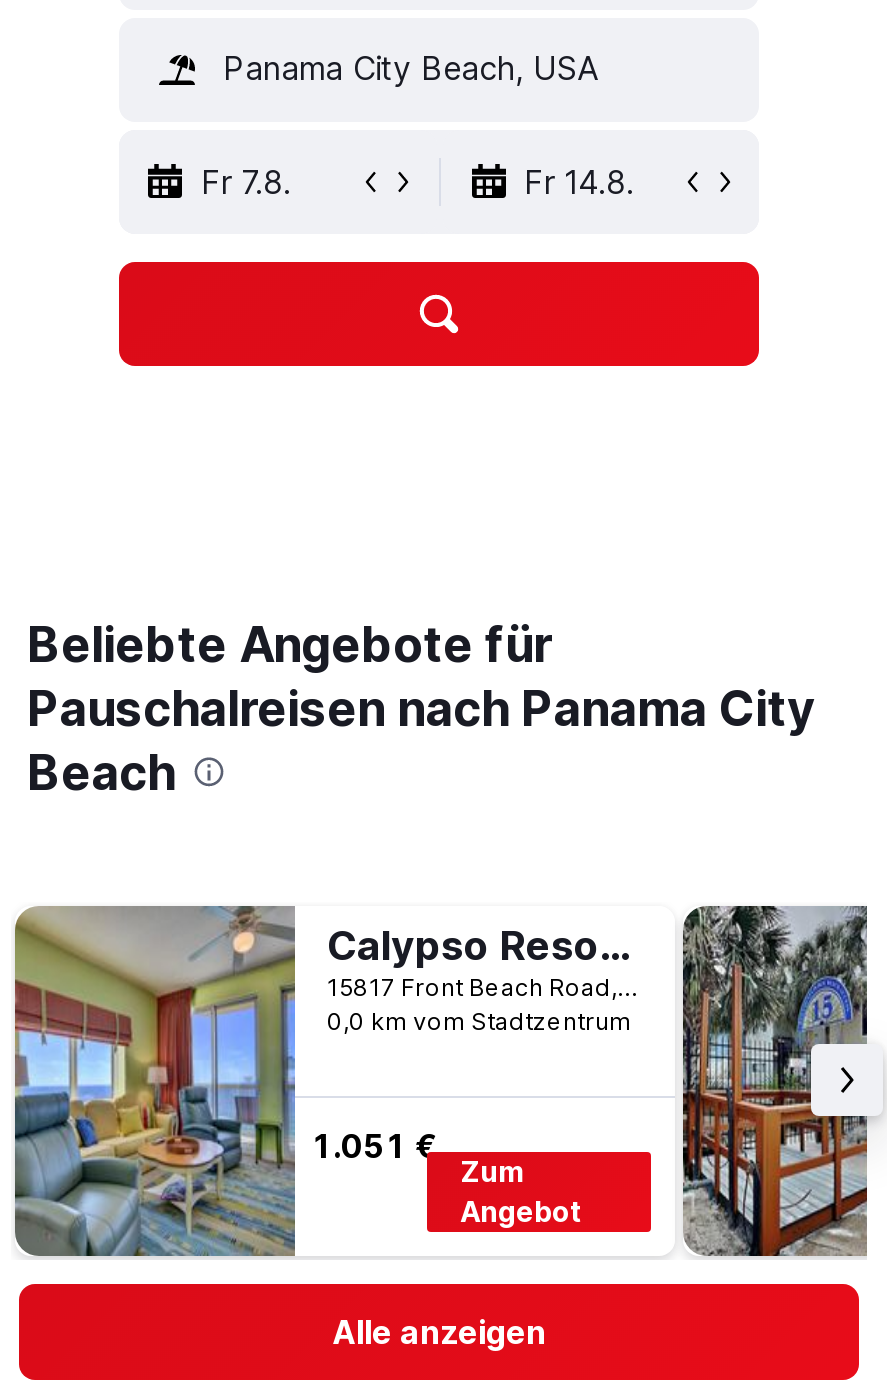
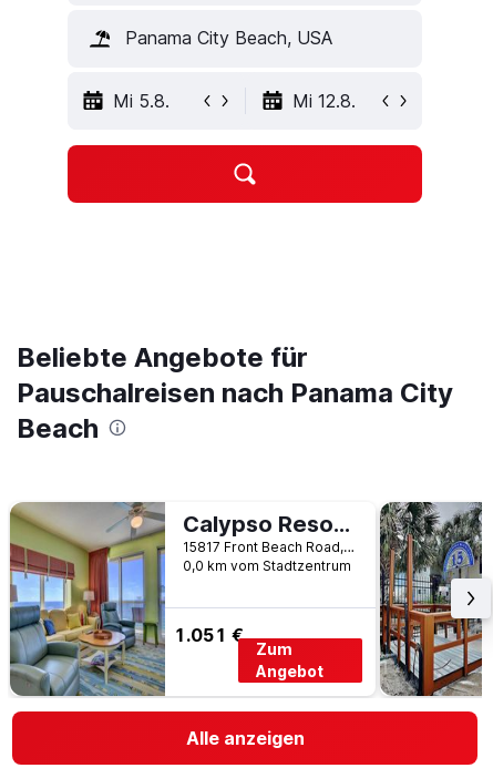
- Fr 7.8.
- Fr 14.8.
+ Mi 5.8.
+ Mi 12.8.
